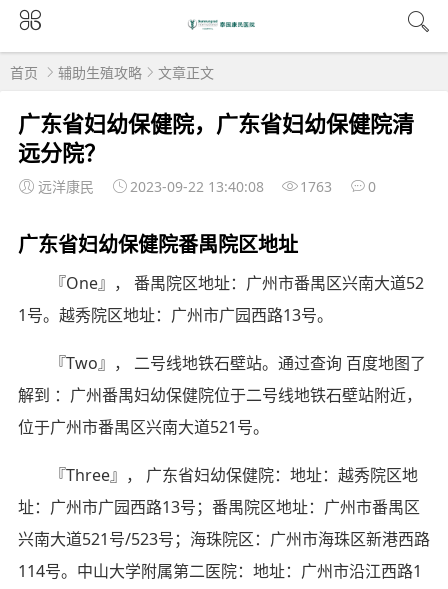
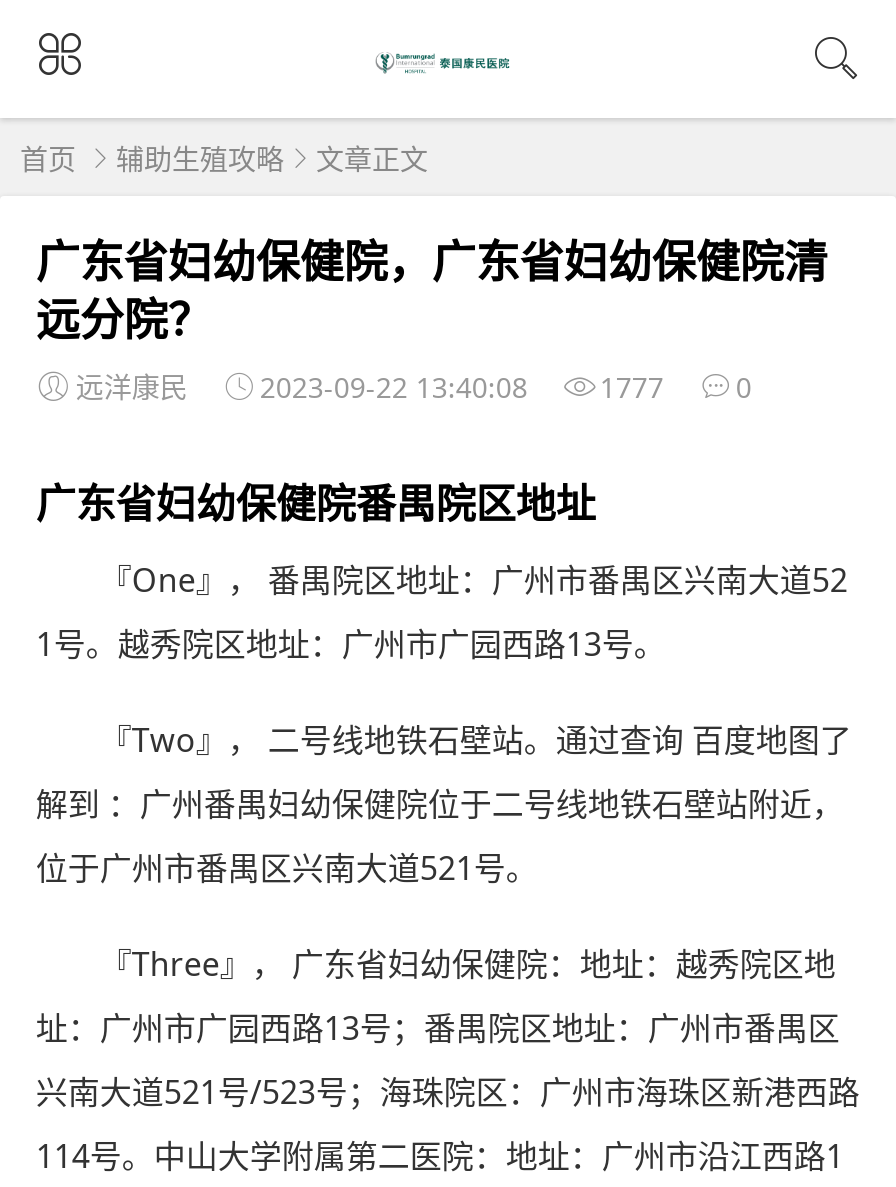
- 远洋康民 2023-09-22 13:40:08 1763 0
+ 远洋康民 2023-09-22 13:40:08 1777 0
